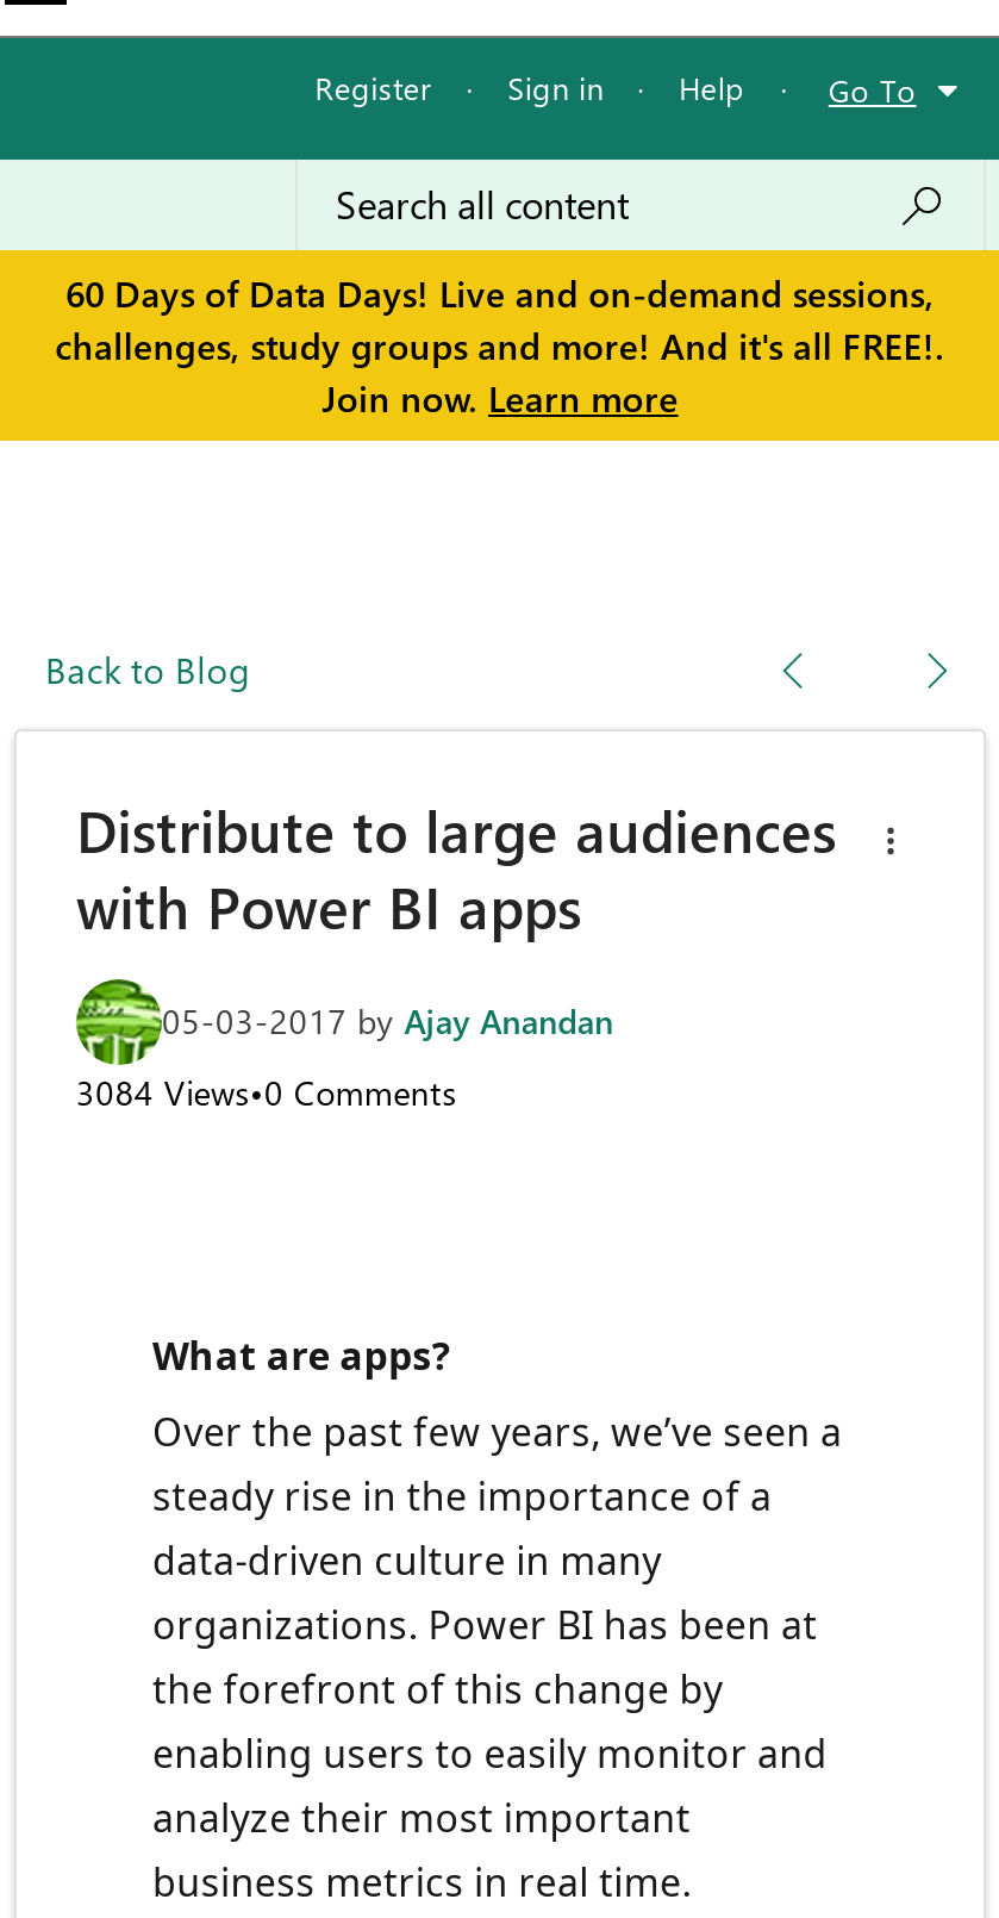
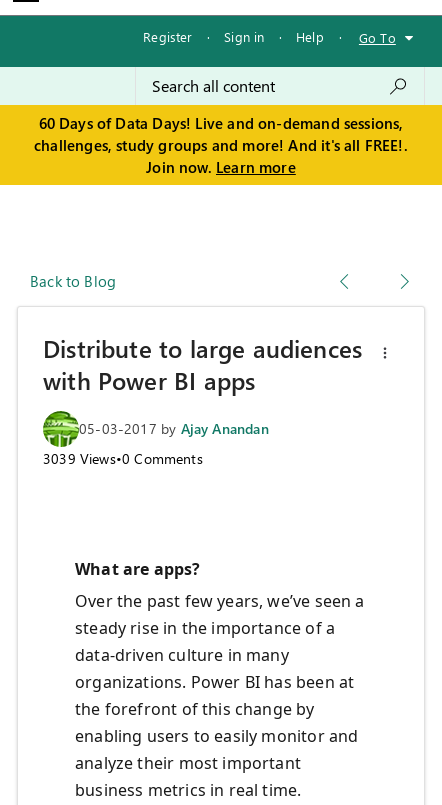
- 3084 Views•0 Comments
+ 3039 Views•0 Comments
